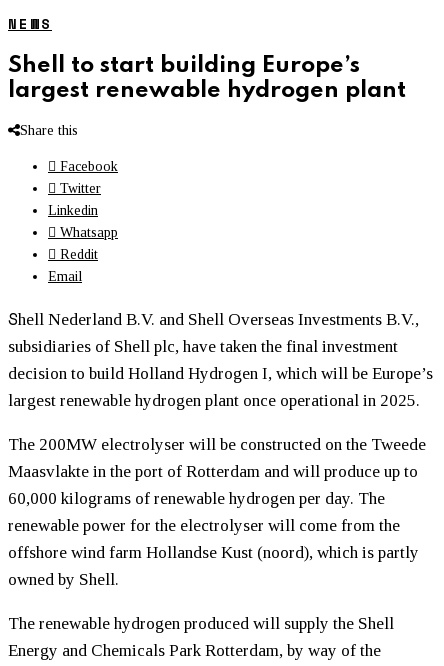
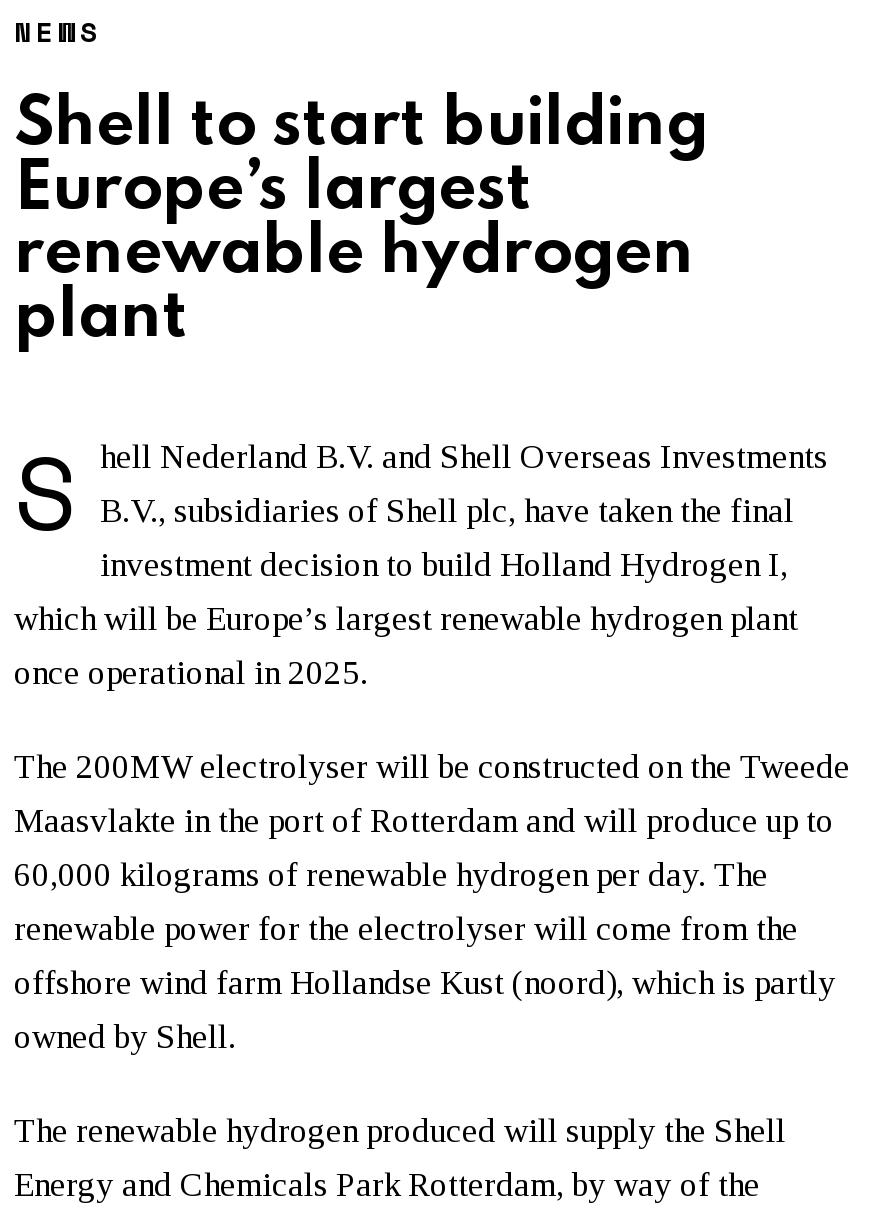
- Shell to start building Europe’s
- largest renewable hydrogen plant
- Share this
- Facebook
- Twitter
- Linkedin
- Whatsapp
- Reddit
- Email
- Shell Nederland B.V. and Shell Overseas Investments B.V.,
- subsidiaries of Shell plc, have taken the final investment
- decision to build Holland Hydrogen I, which will be Europe’s
- largest renewable hydrogen plant once operational in 2025.
+ Shell to start building
+ Europe’s largest
+ renewable hydrogen
+ plant
+ S
+ hell Nederland B.V. and Shell Overseas Investments
+ B.V., subsidiaries of Shell plc, have taken the final
+ investment decision to build Holland Hydrogen I,
+ which will be Europe’s largest renewable hydrogen plant
+ once operational in 2025.
